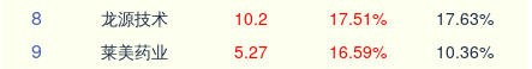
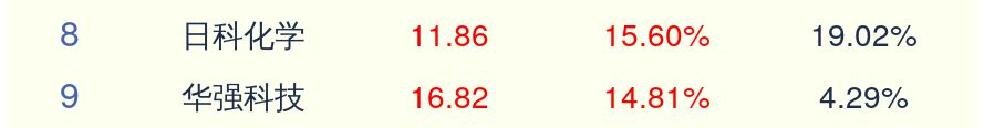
- 龙源技术
- 10.2
- 17.51%
- 17.63%
+ 日科化学
+ 11.86
+ 15.60%
+ 19.02%

- 莱美药业
- 5.27
- 16.59%
- 10.36%
+ 华强科技
+ 16.82
+ 14.81%
+ 4.29%
